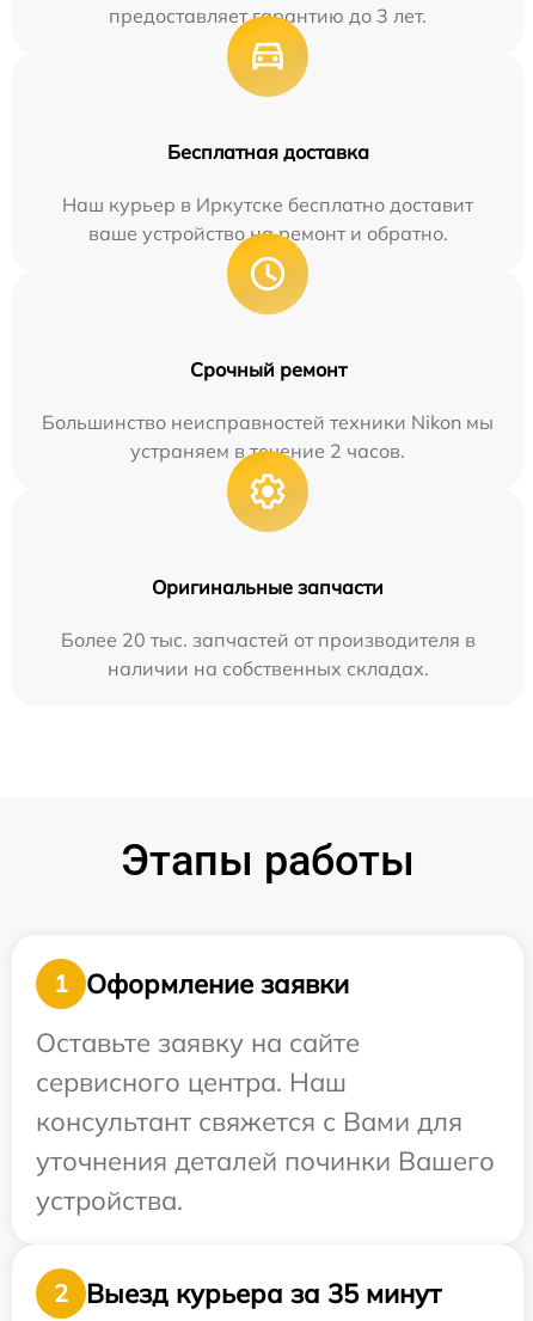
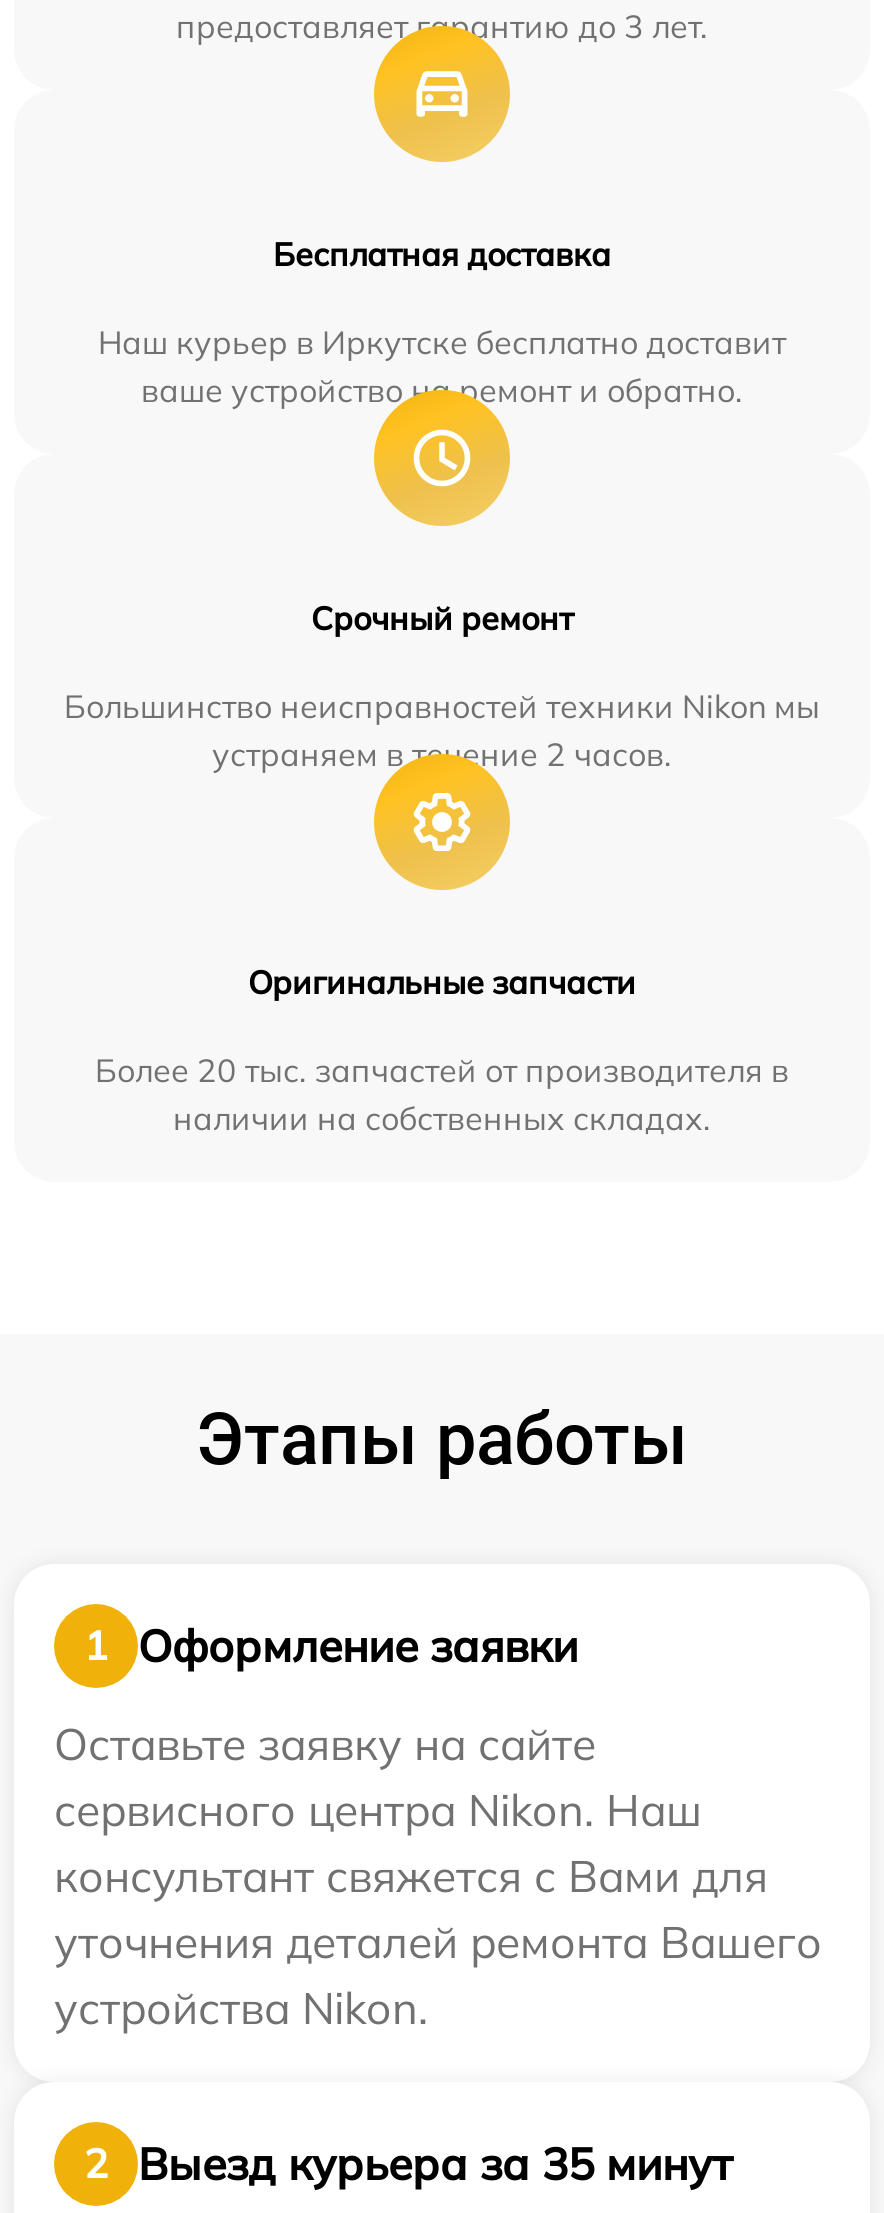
- сервисного центра. Наш
+ сервисного центра Nikon. Наш

- уточнения деталей починки Вашего
- устройства.
+ уточнения деталей ремонта Вашего
+ устройства Nikon.
